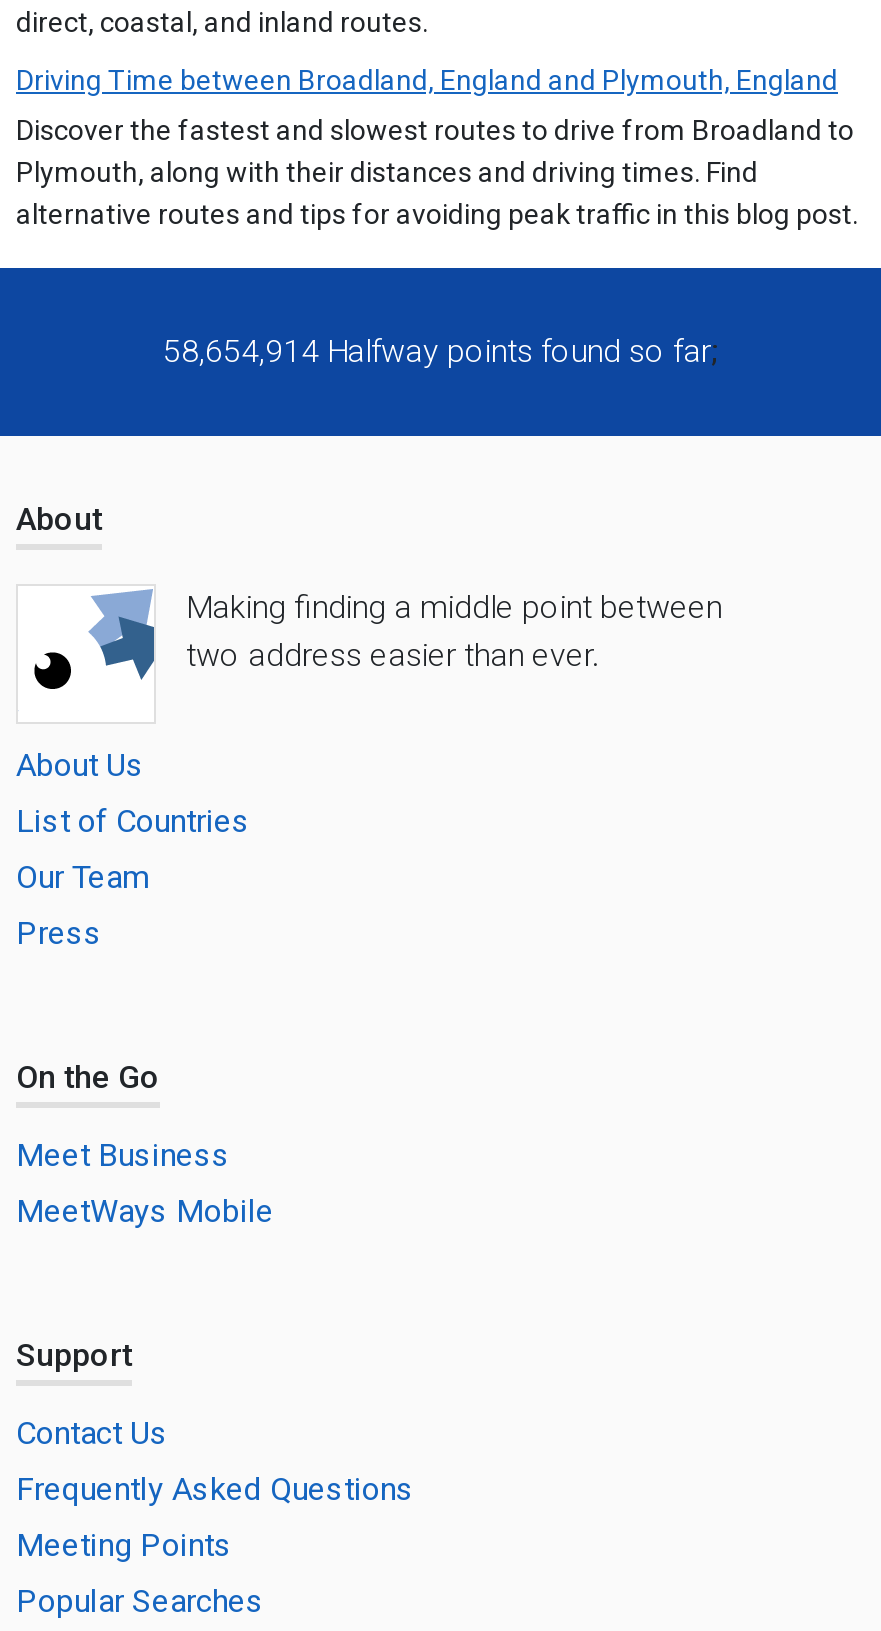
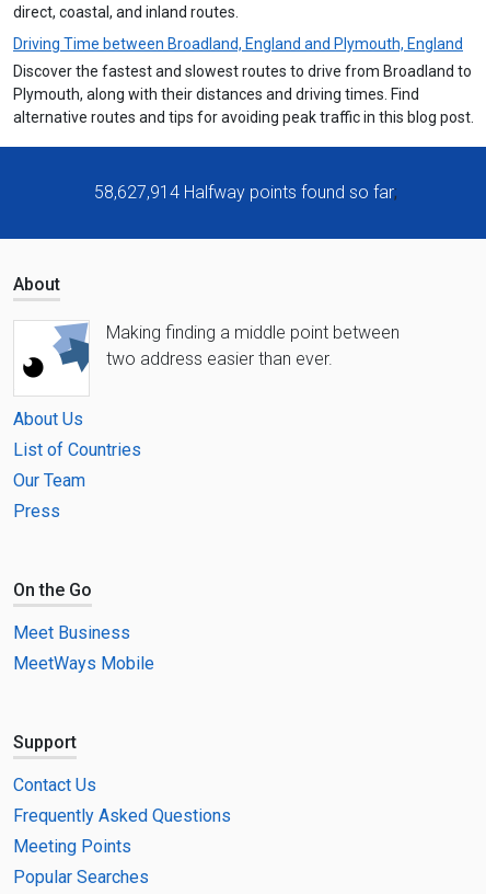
- 58,654,914 Halfway points found so far;
+ 58,627,914 Halfway points found so far;
